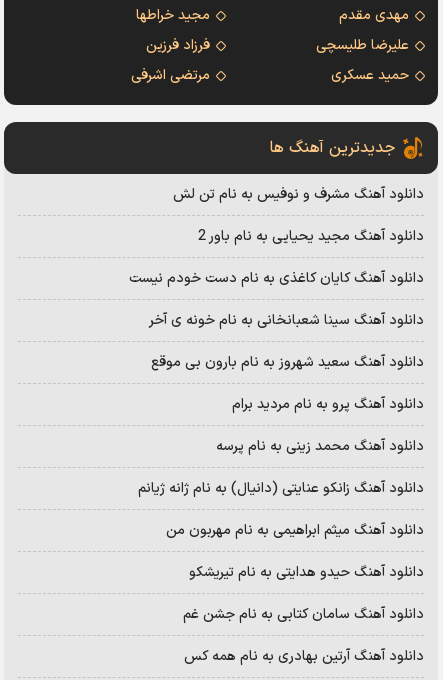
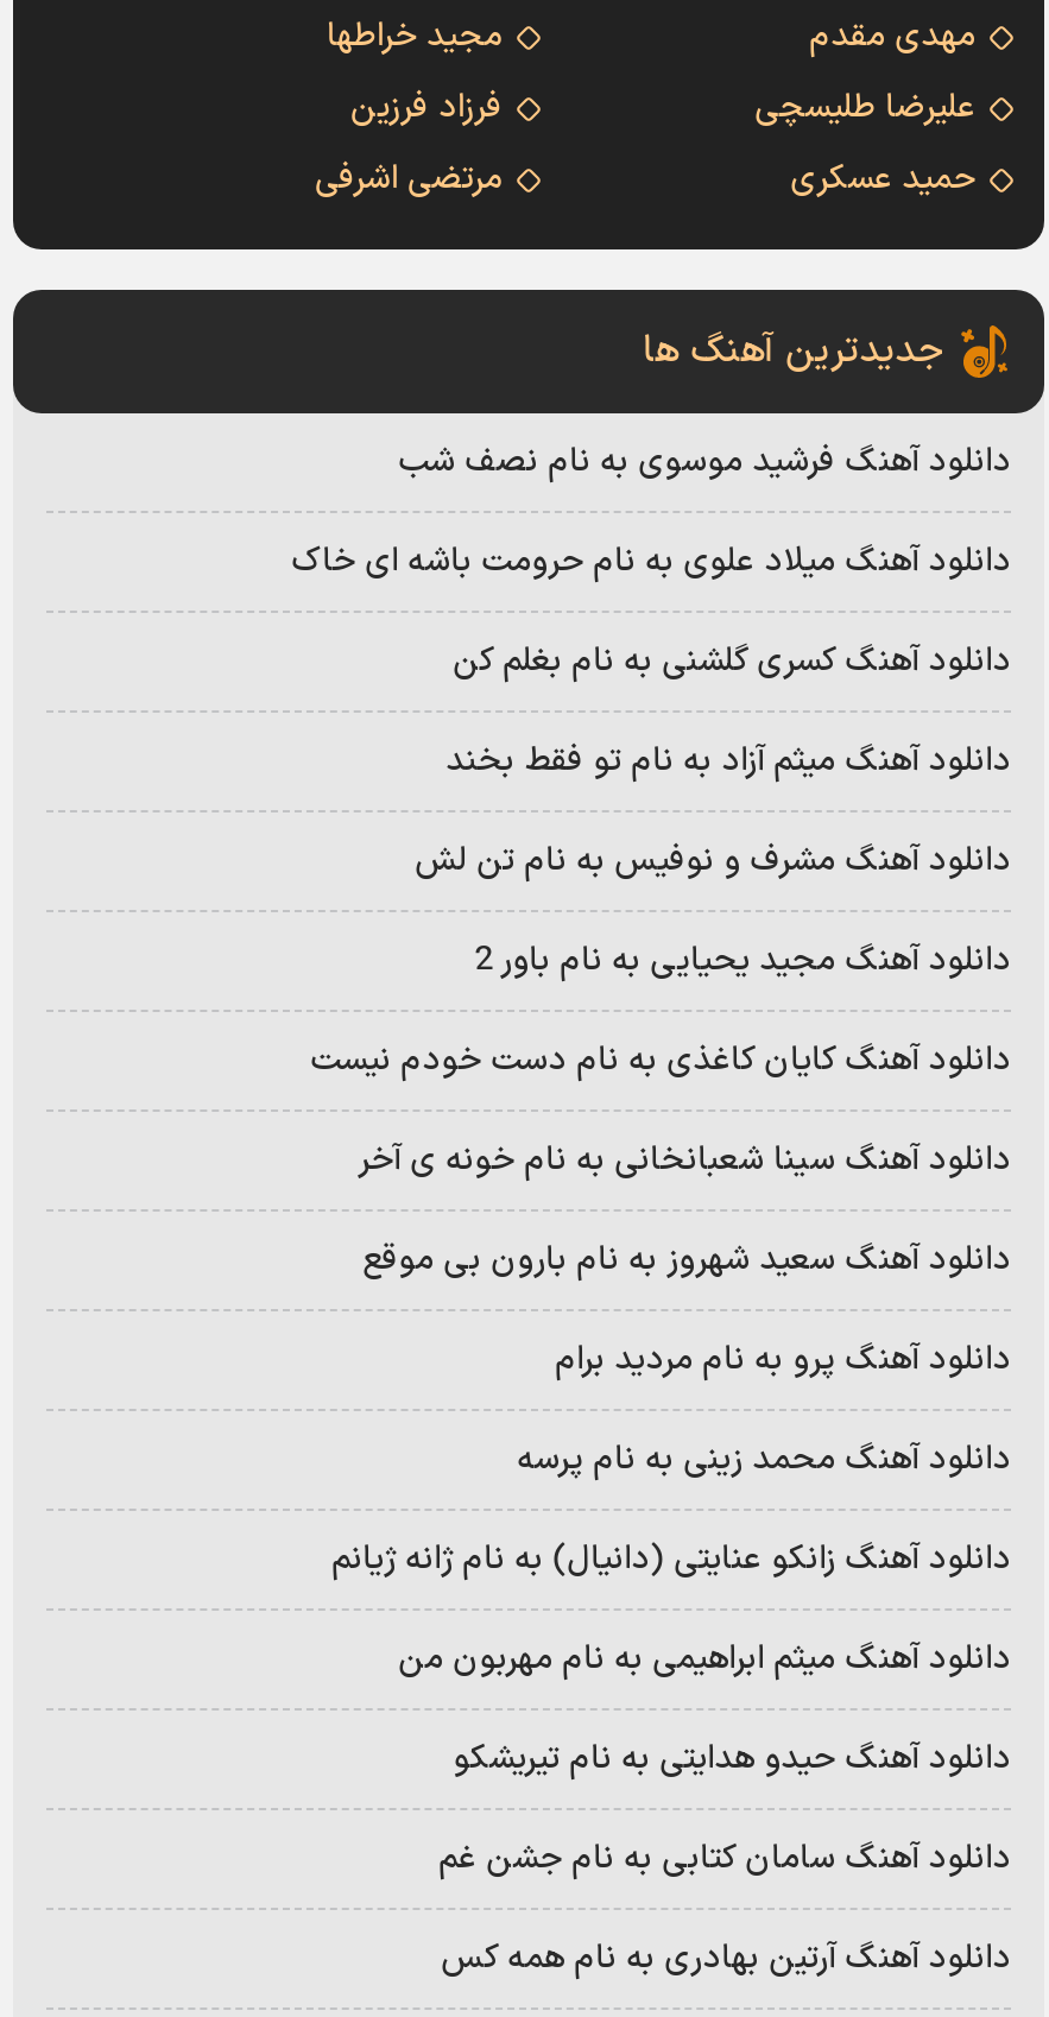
+ دانلود آهنگ فرشید موسوی به نام نصف شب
+ دانلود آهنگ میلاد علوی به نام حرومت باشه ای خاک
+ دانلود آهنگ کسری گلشنی به نام بغلم کن
+ دانلود آهنگ میثم آزاد به نام تو فقط بخند
